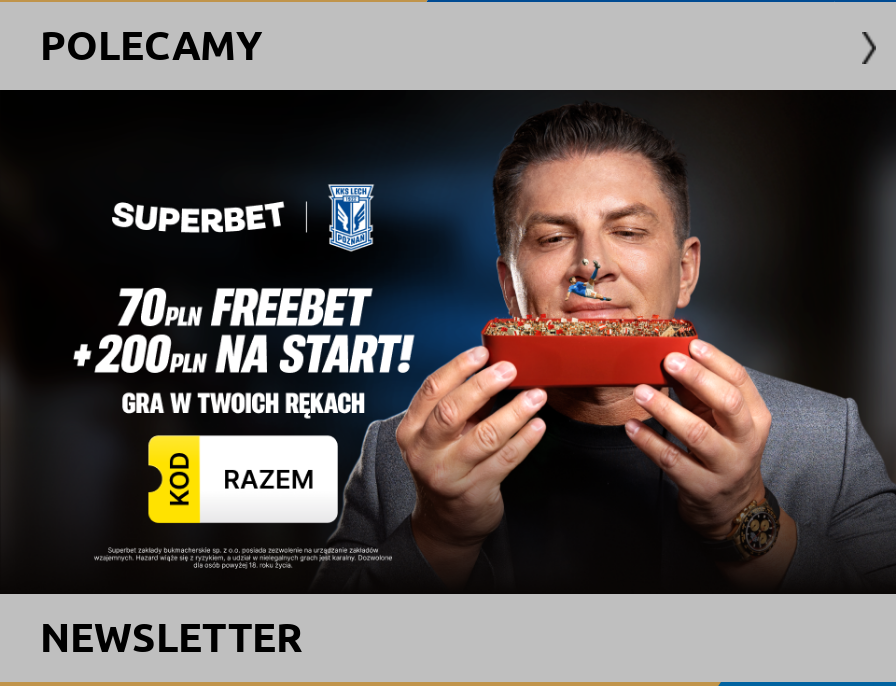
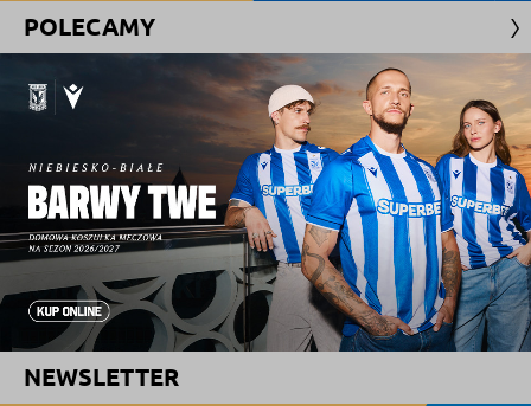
- [image]
+ [image]
